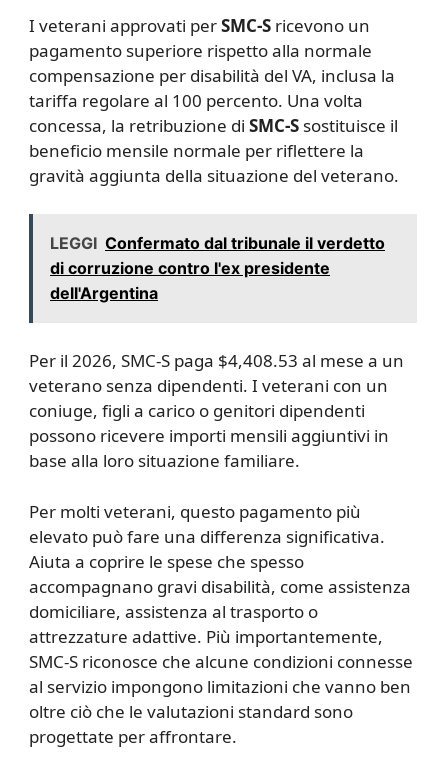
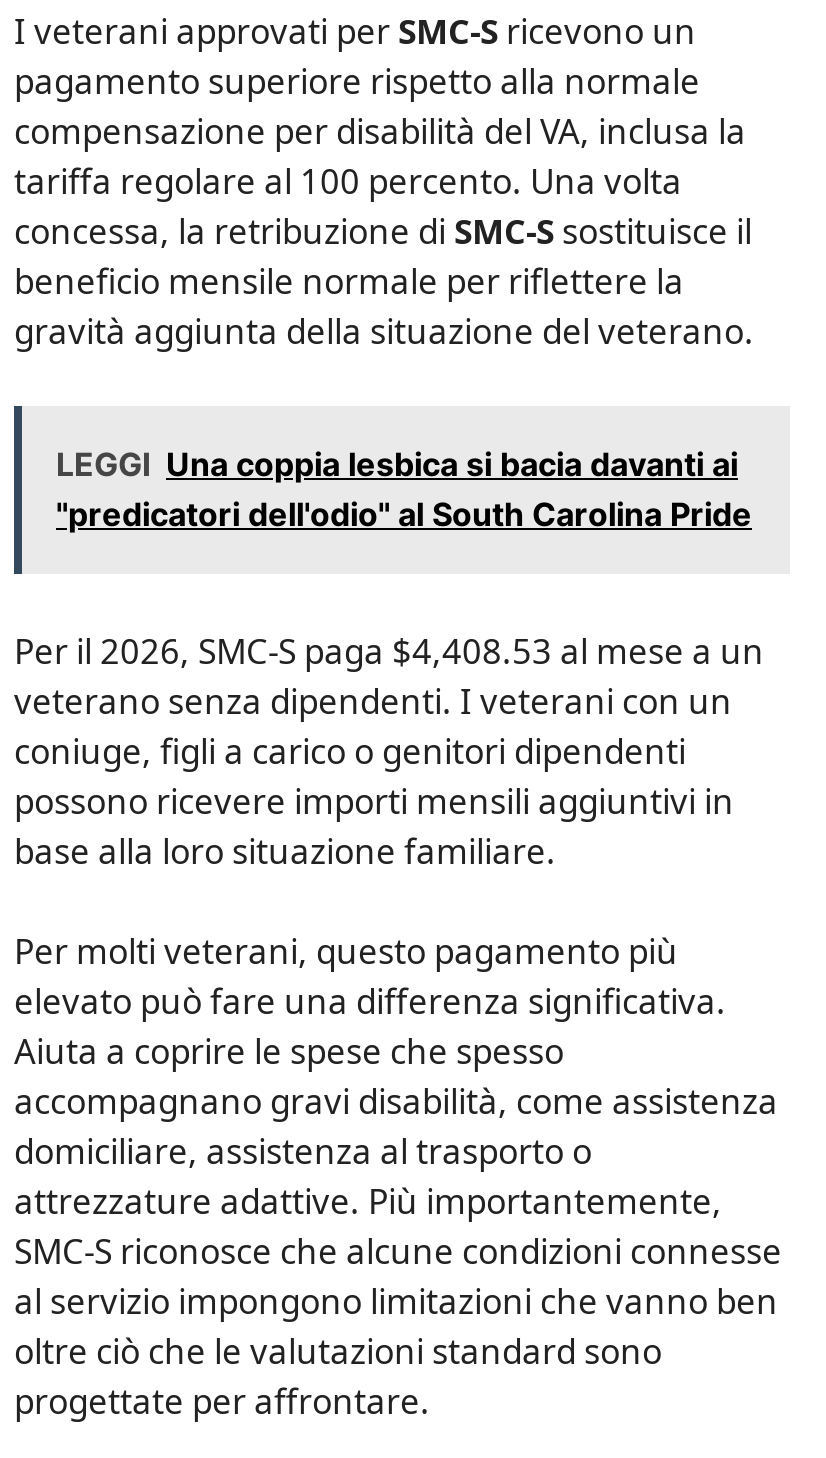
- LEGGI Confermato dal tribunale il verdetto
- di corruzione contro l'ex presidente
- dell'Argentina
+ LEGGI Una coppia lesbica si bacia davanti ai
+ "predicatori dell'odio" al South Carolina Pride
